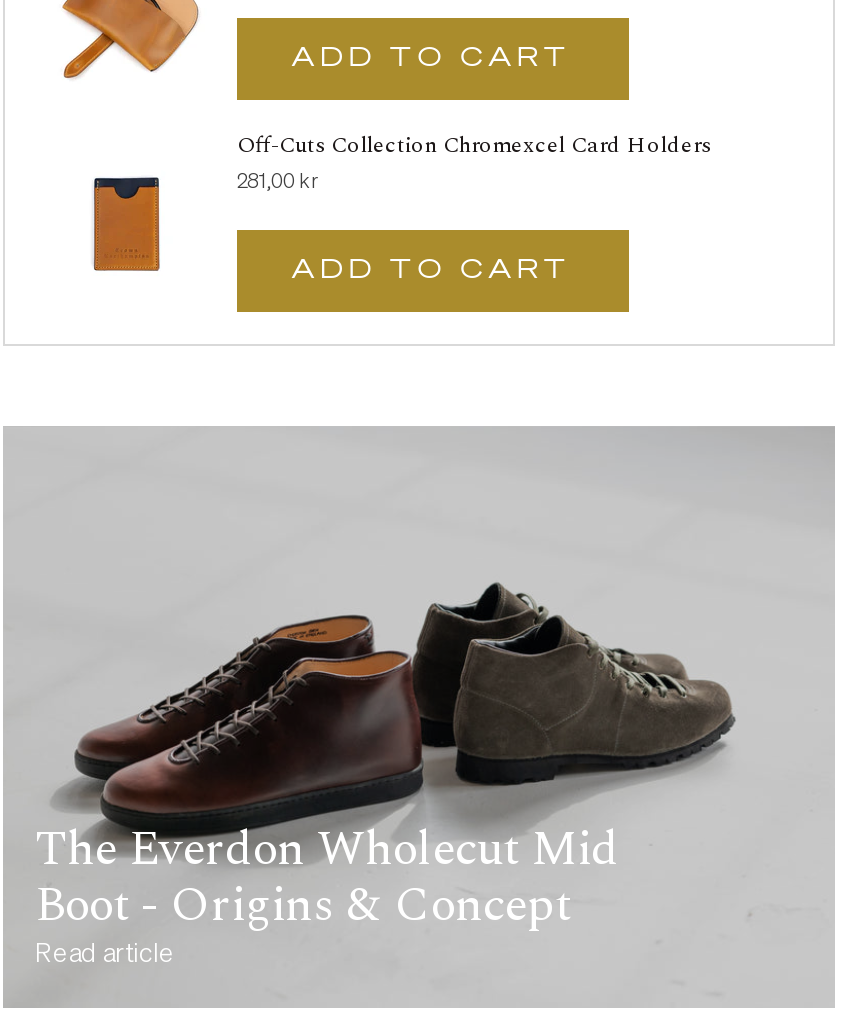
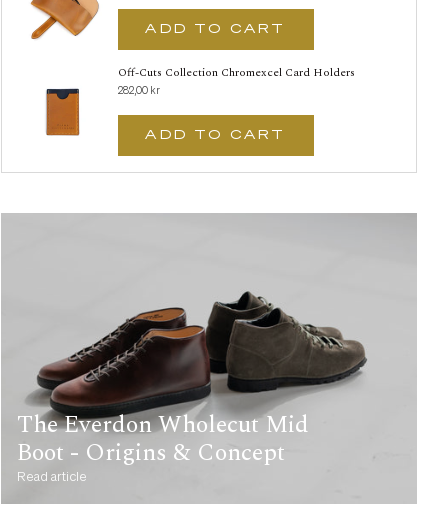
- 281,00 kr
+ 282,00 kr
